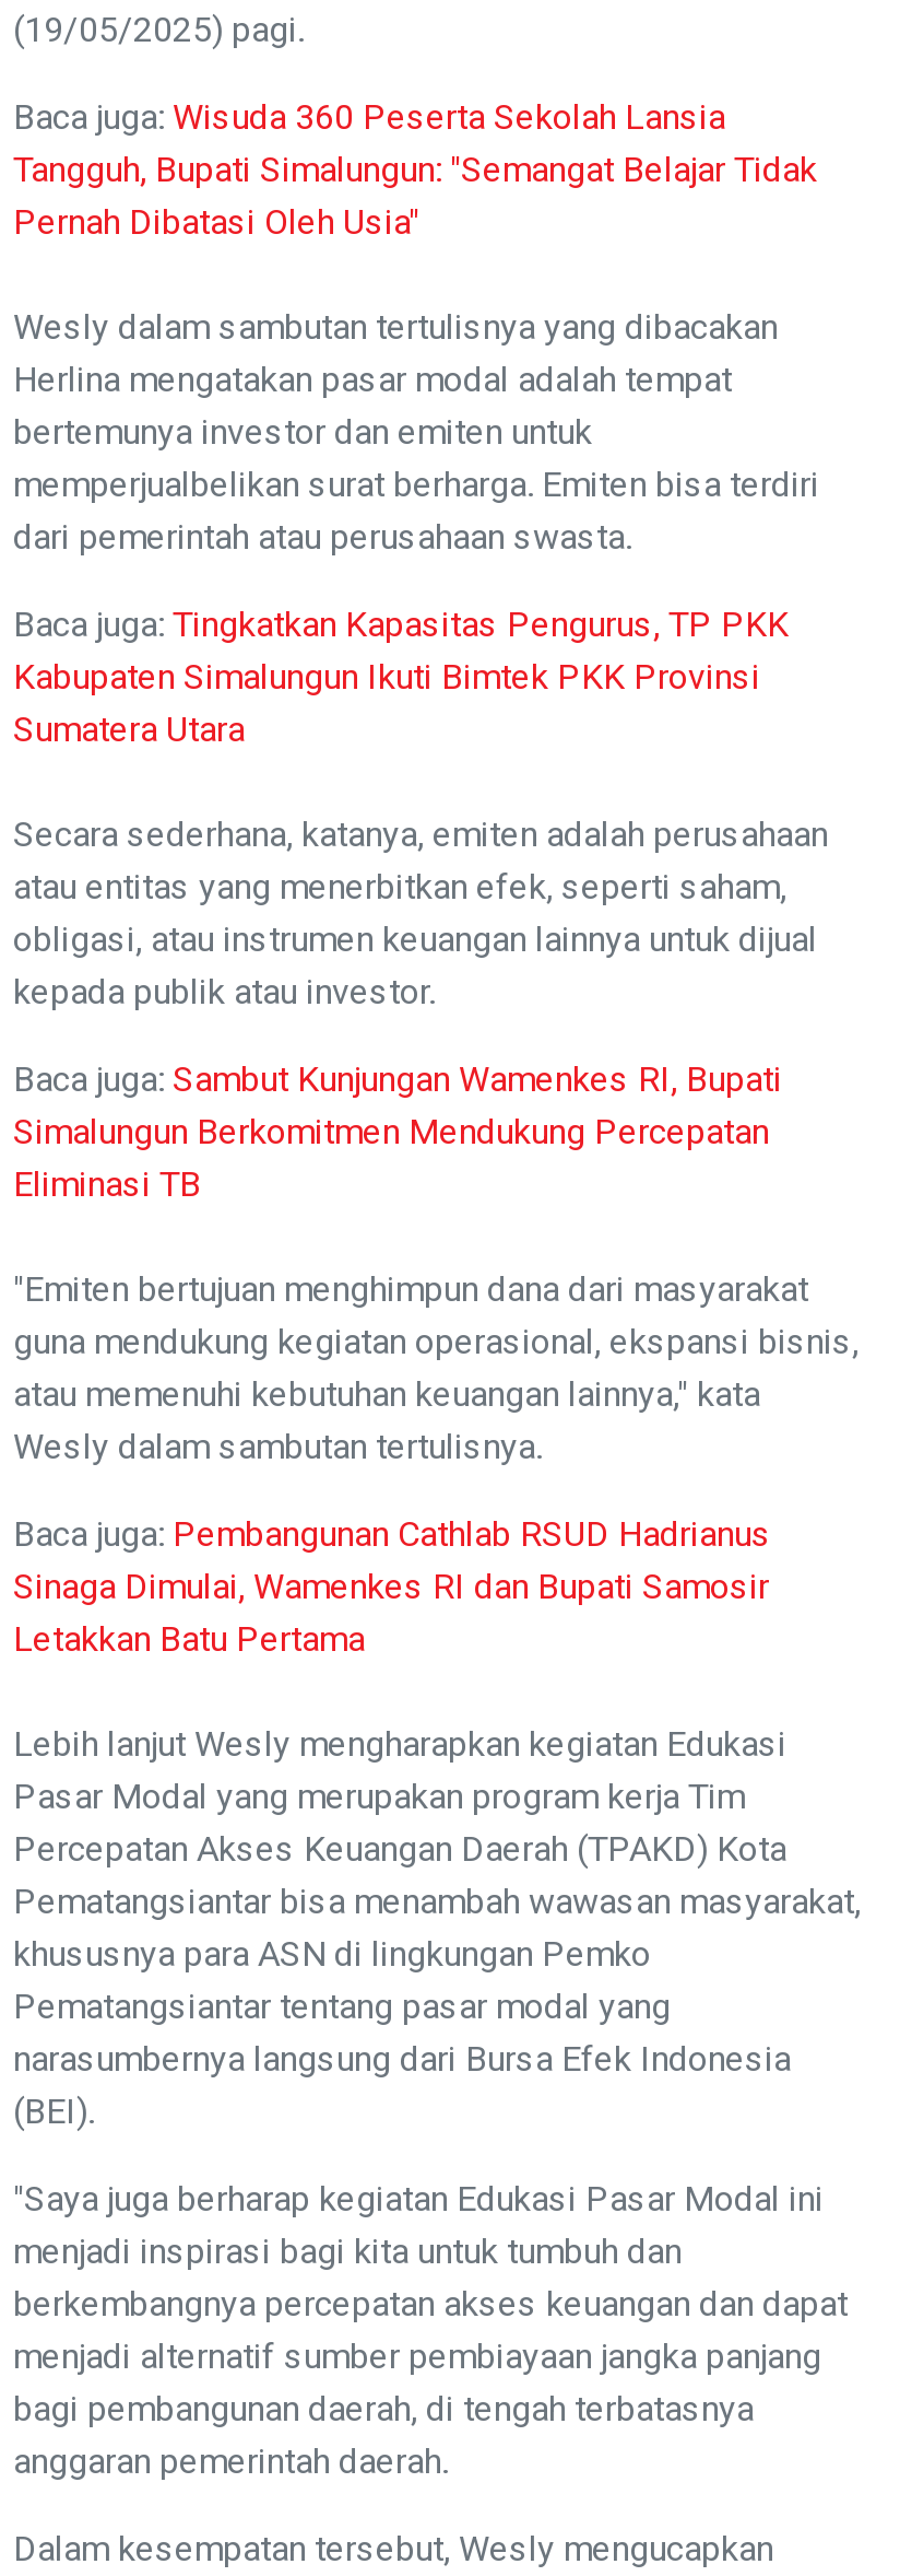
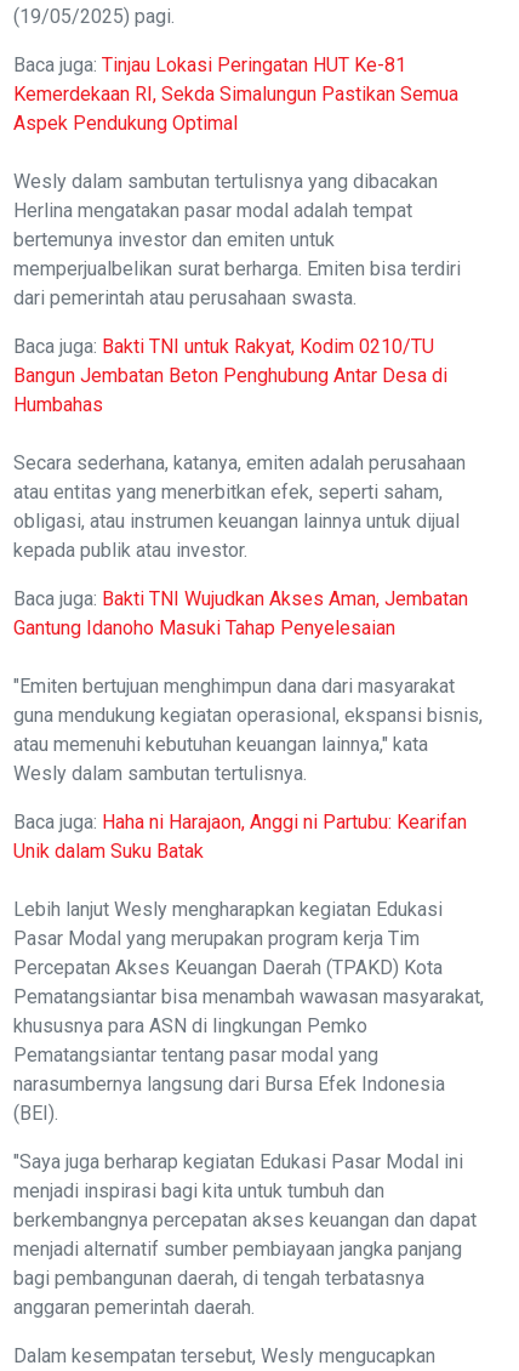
- Baca juga: Wisuda 360 Peserta Sekolah Lansia
- Tangguh, Bupati Simalungun: "Semangat Belajar Tidak
- Pernah Dibatasi Oleh Usia"
+ Baca juga: Tinjau Lokasi Peringatan HUT Ke-81
+ Kemerdekaan RI, Sekda Simalungun Pastikan Semua
+ Aspek Pendukung Optimal

- Baca juga: Tingkatkan Kapasitas Pengurus, TP PKK
- Kabupaten Simalungun Ikuti Bimtek PKK Provinsi
- Sumatera Utara
+ Baca juga: Bakti TNI untuk Rakyat, Kodim 0210/TU
+ Bangun Jembatan Beton Penghubung Antar Desa di
+ Humbahas

- Baca juga: Sambut Kunjungan Wamenkes RI, Bupati
- Simalungun Berkomitmen Mendukung Percepatan
- Eliminasi TB
+ Baca juga: Bakti TNI Wujudkan Akses Aman, Jembatan
+ Gantung Idanoho Masuki Tahap Penyelesaian

- Baca juga: Pembangunan Cathlab RSUD Hadrianus
- Sinaga Dimulai, Wamenkes RI dan Bupati Samosir
- Letakkan Batu Pertama
+ Baca juga: Haha ni Harajaon, Anggi ni Partubu: Kearifan
+ Unik dalam Suku Batak
